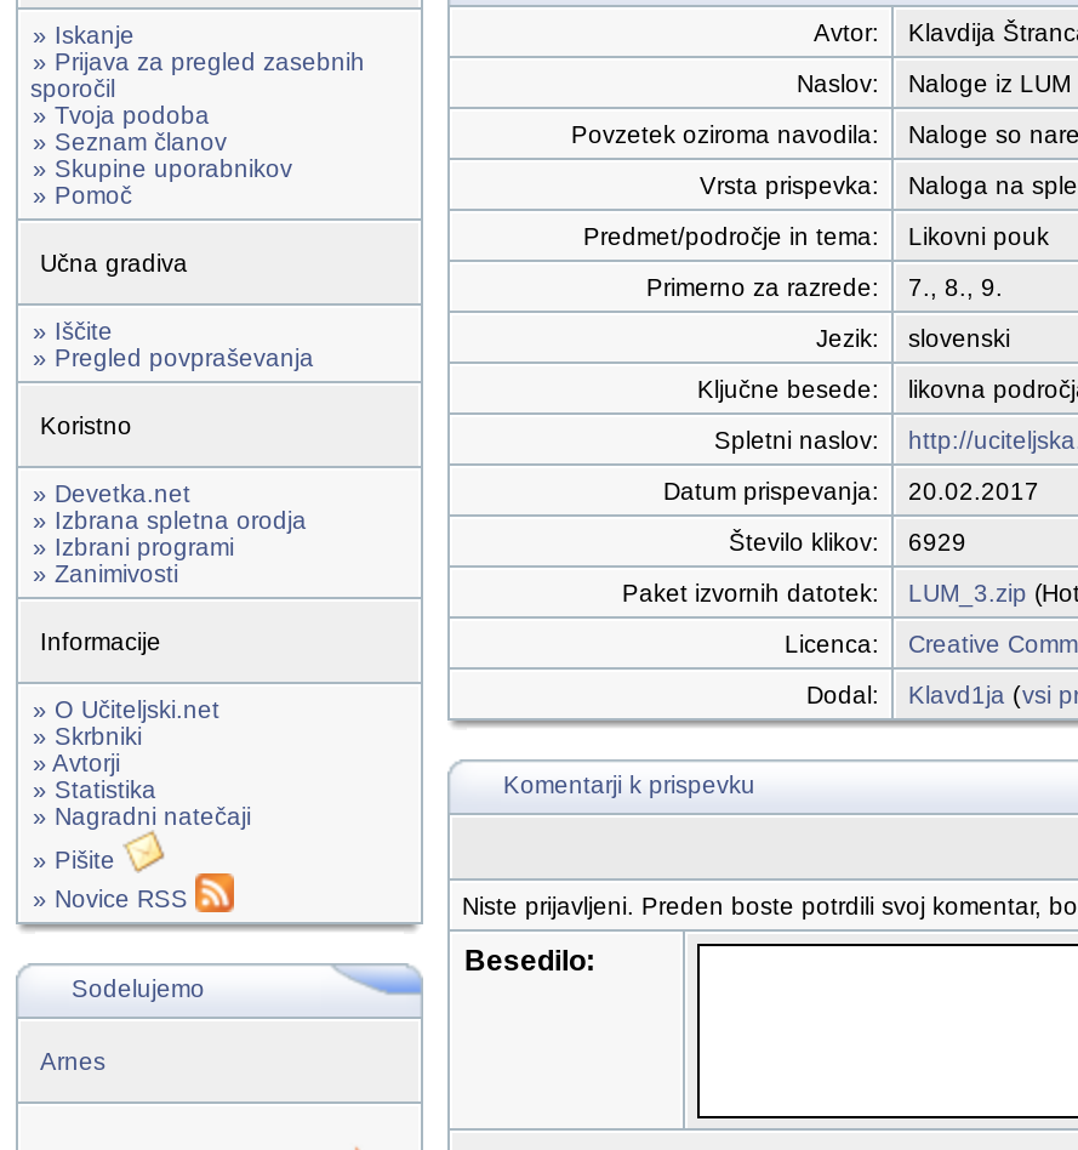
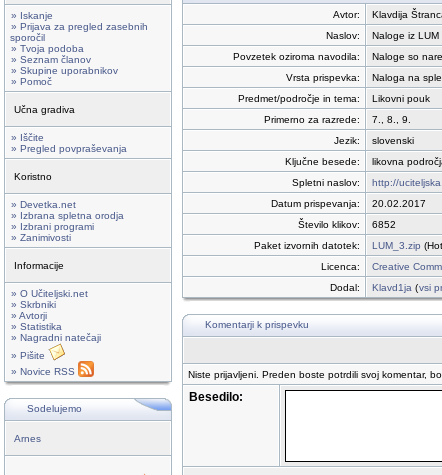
- Število klikov: 6929
+ Število klikov: 6852
